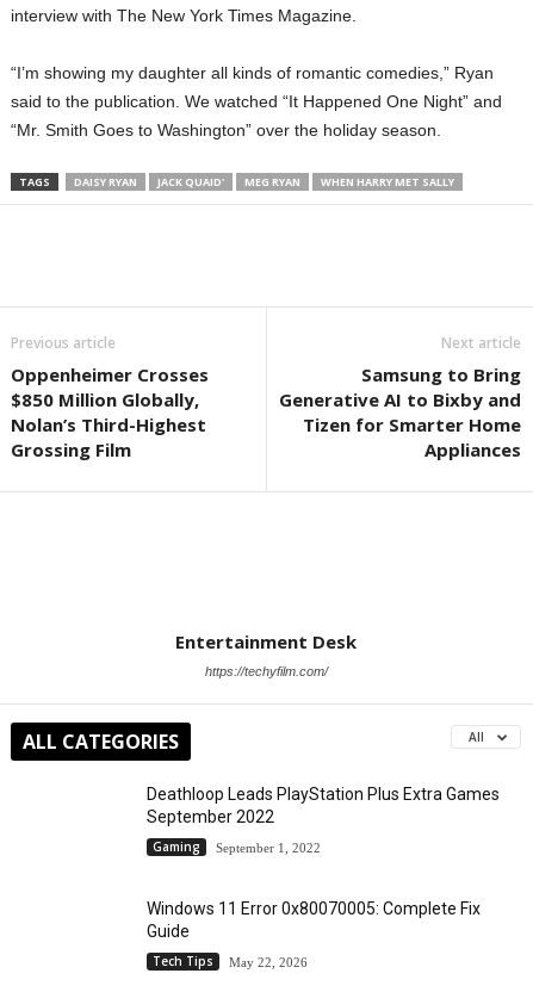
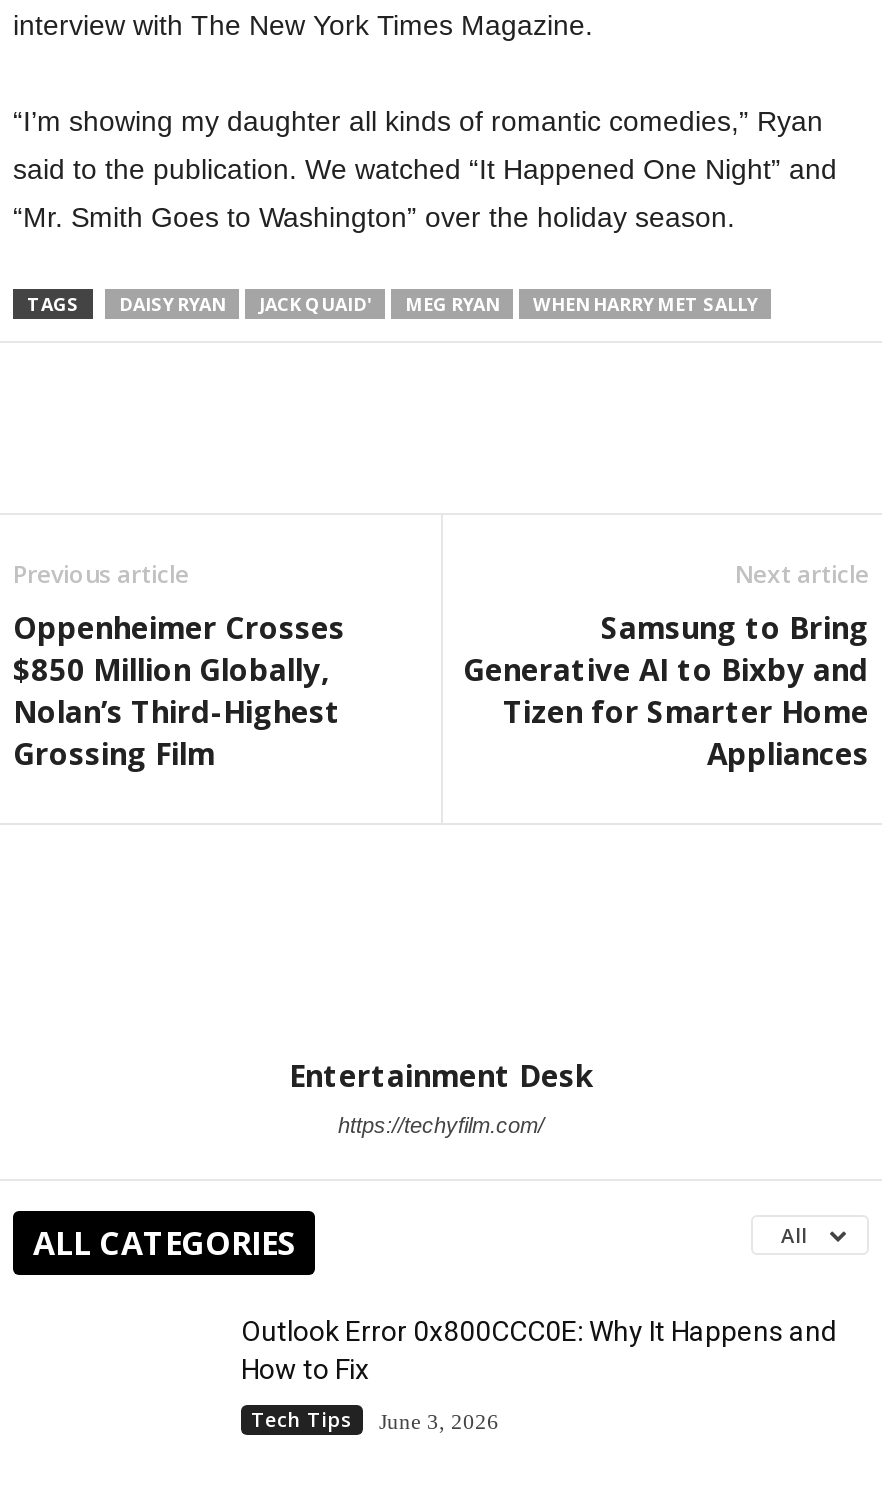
- Deathloop Leads PlayStation Plus Extra Games
- September 2022
- Gaming
- September 1, 2022
- Windows 11 Error 0x80070005: Complete Fix
- Guide
+ Outlook Error 0x800CCC0E: Why It Happens and
+ How to Fix

- Tech Tips May 22, 2026
+ Tech Tips June 3, 2026
